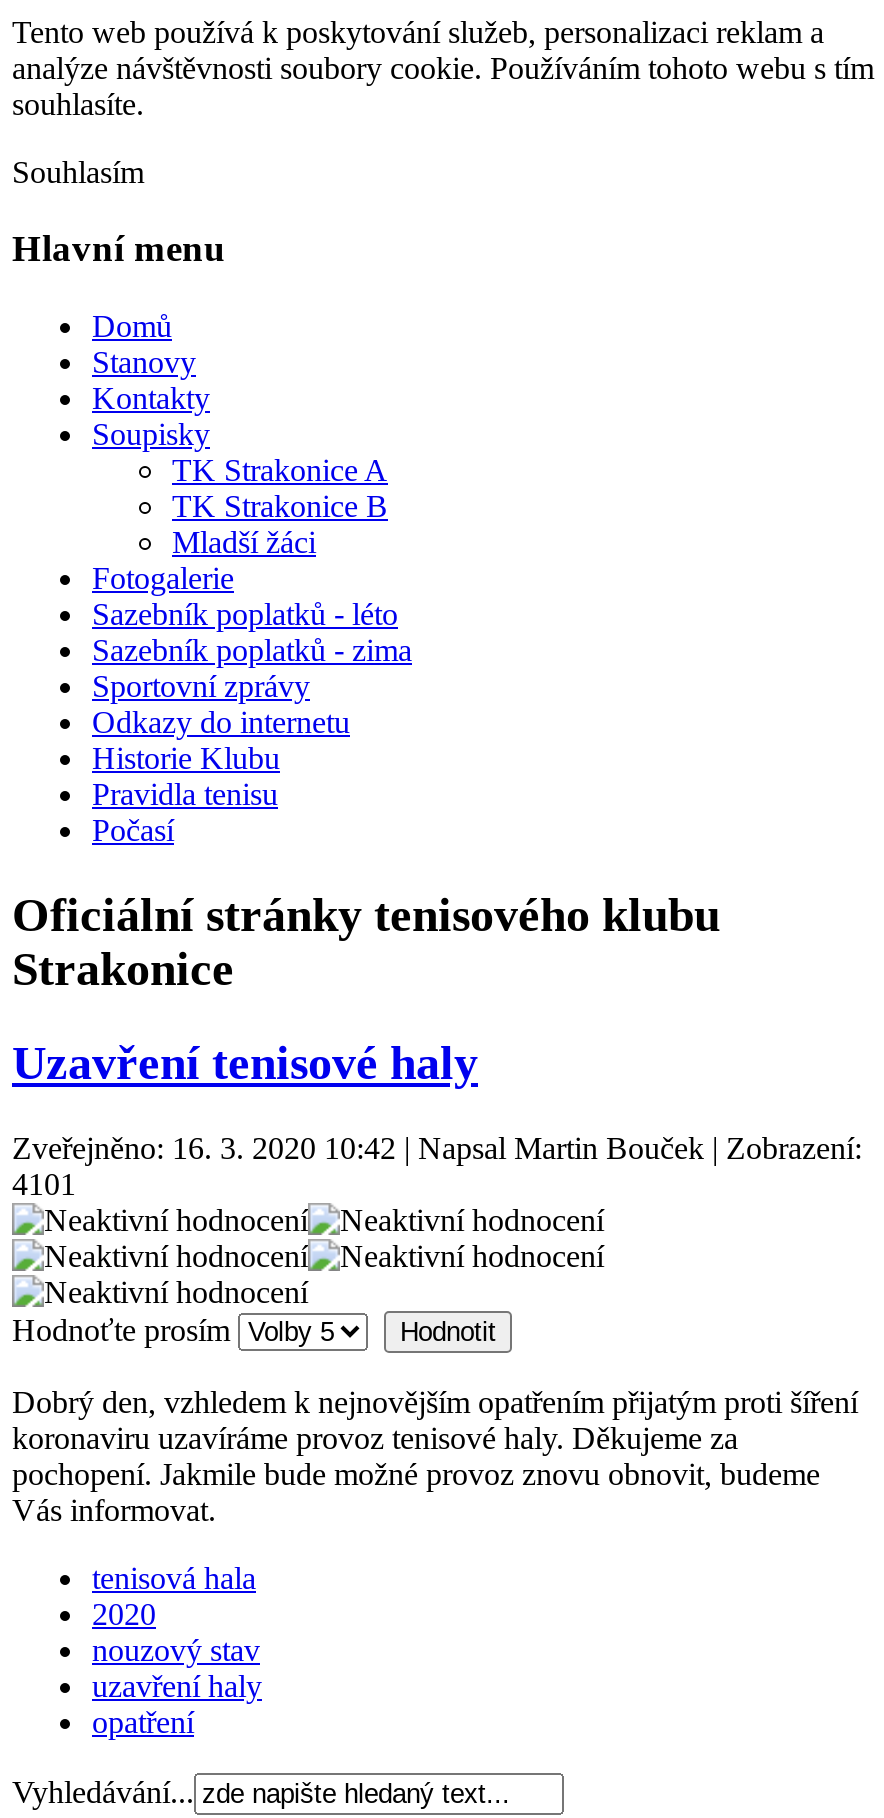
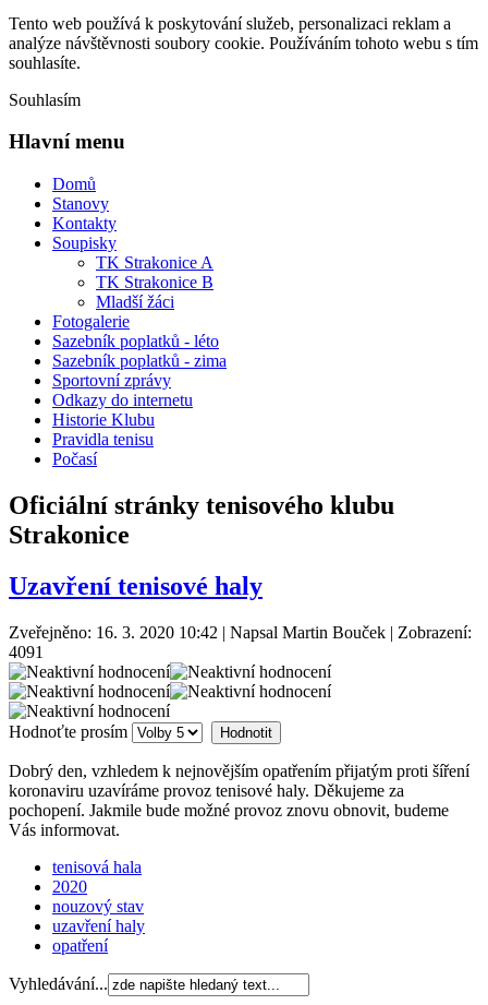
- 4101
+ 4091
